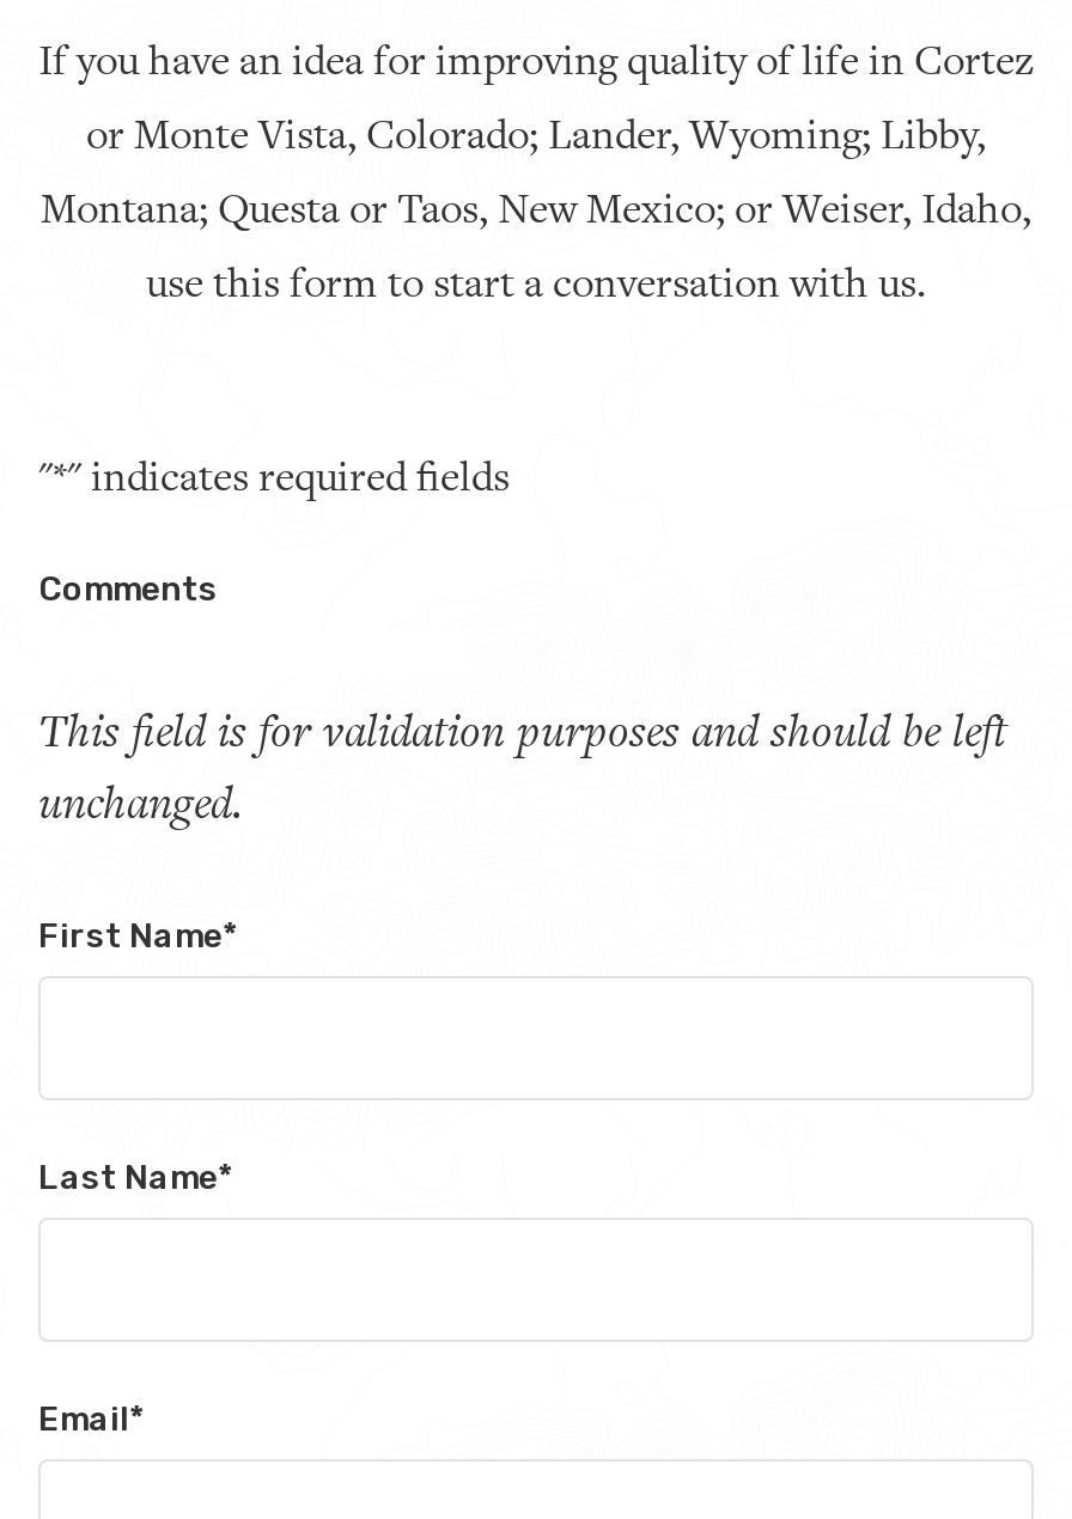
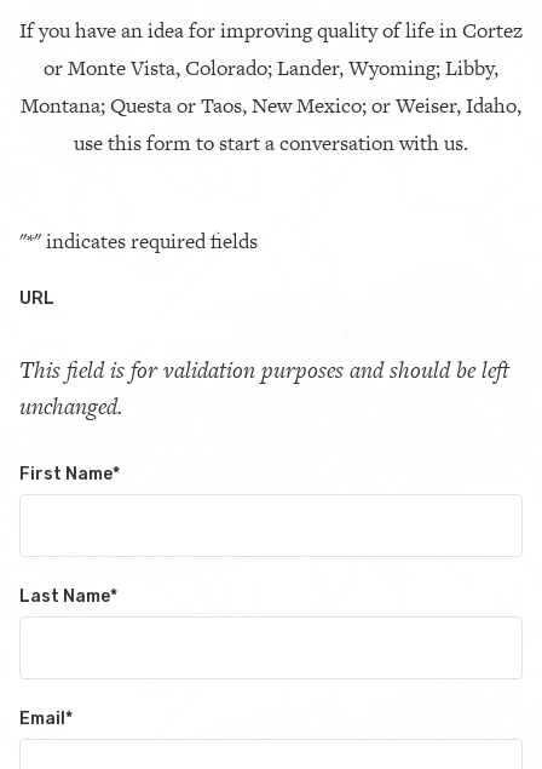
- Comments
+ URL
